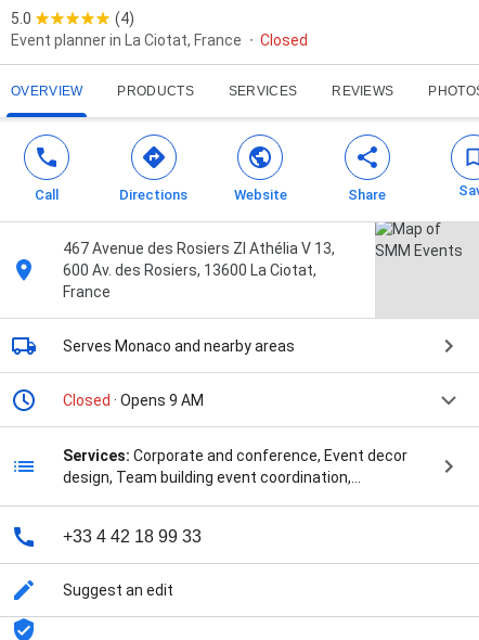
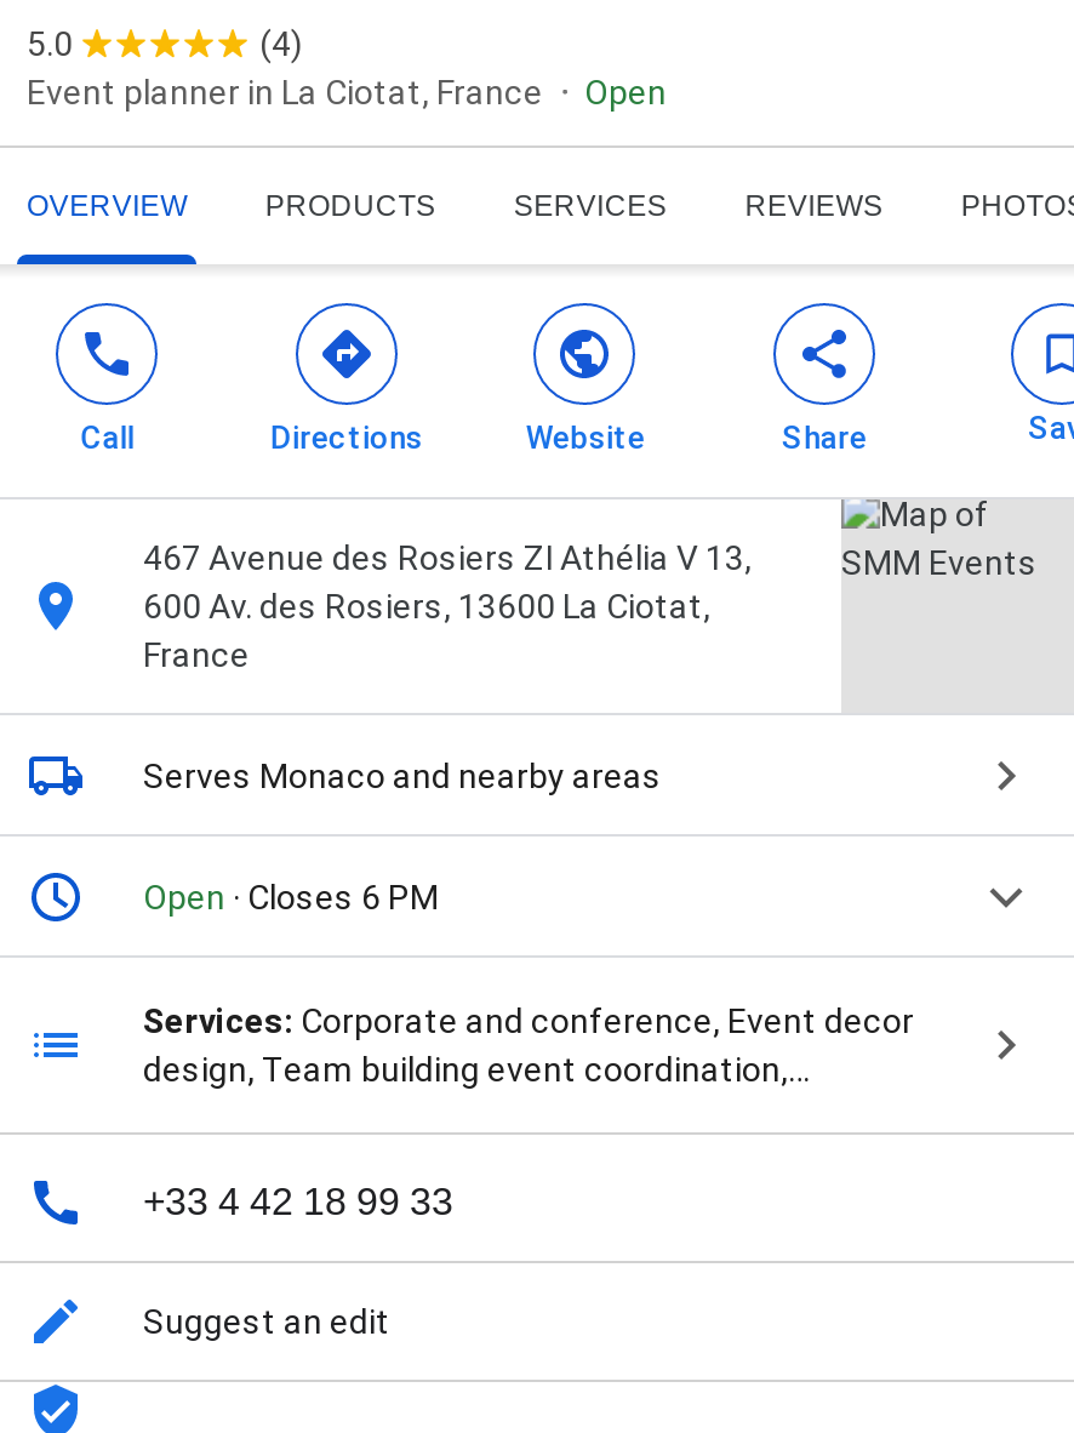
- Closed
+ Open

- Closed · Opens 9 AM
+ Open · Closes 6 PM
